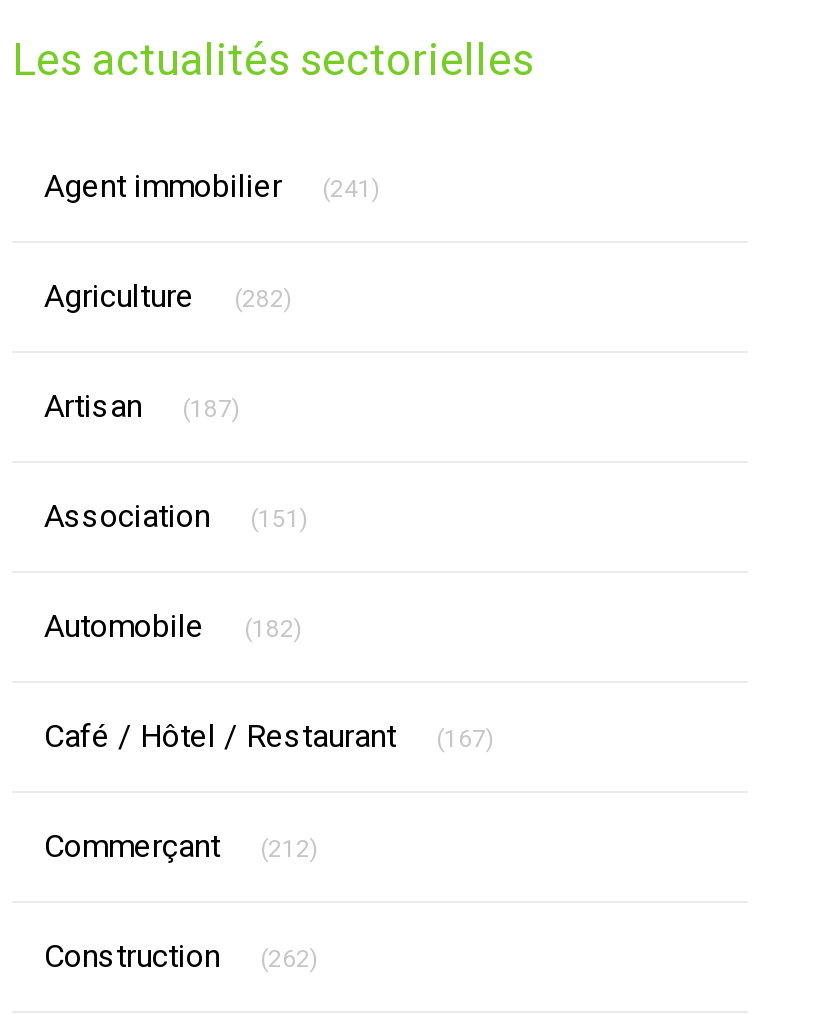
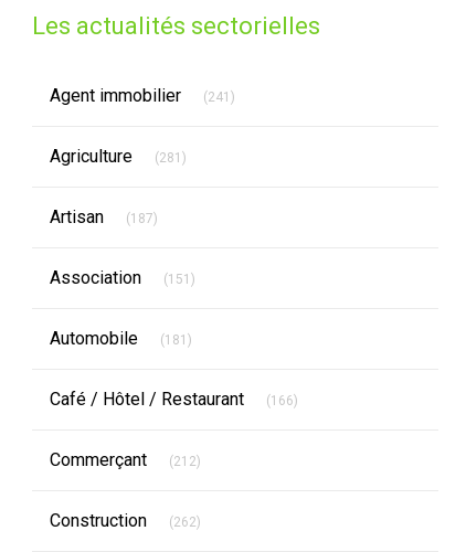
- Agriculture (282)
+ Agriculture (281)

- Automobile (182)
+ Automobile (181)

- Café / Hôtel / Restaurant (167)
+ Café / Hôtel / Restaurant (166)
